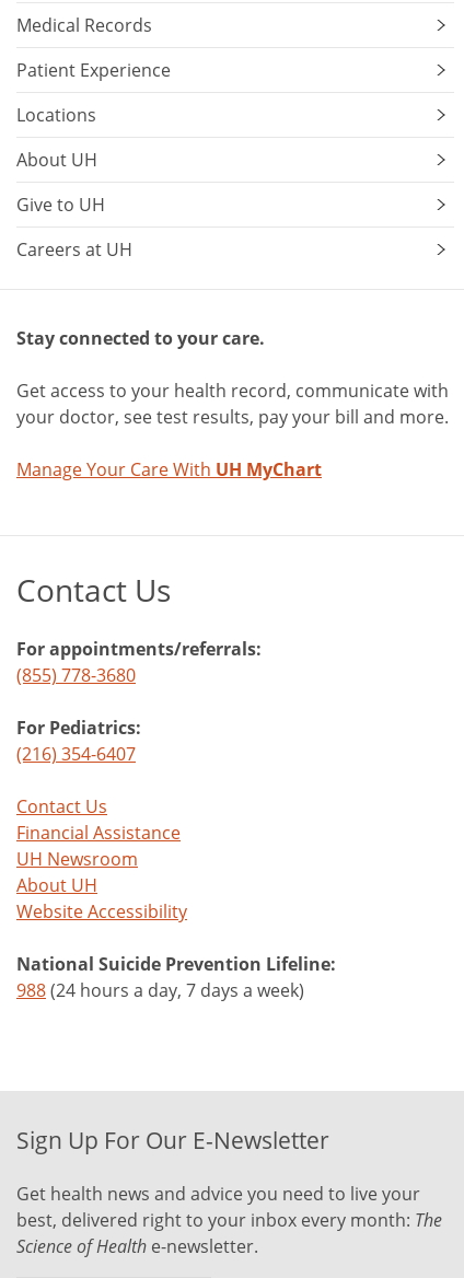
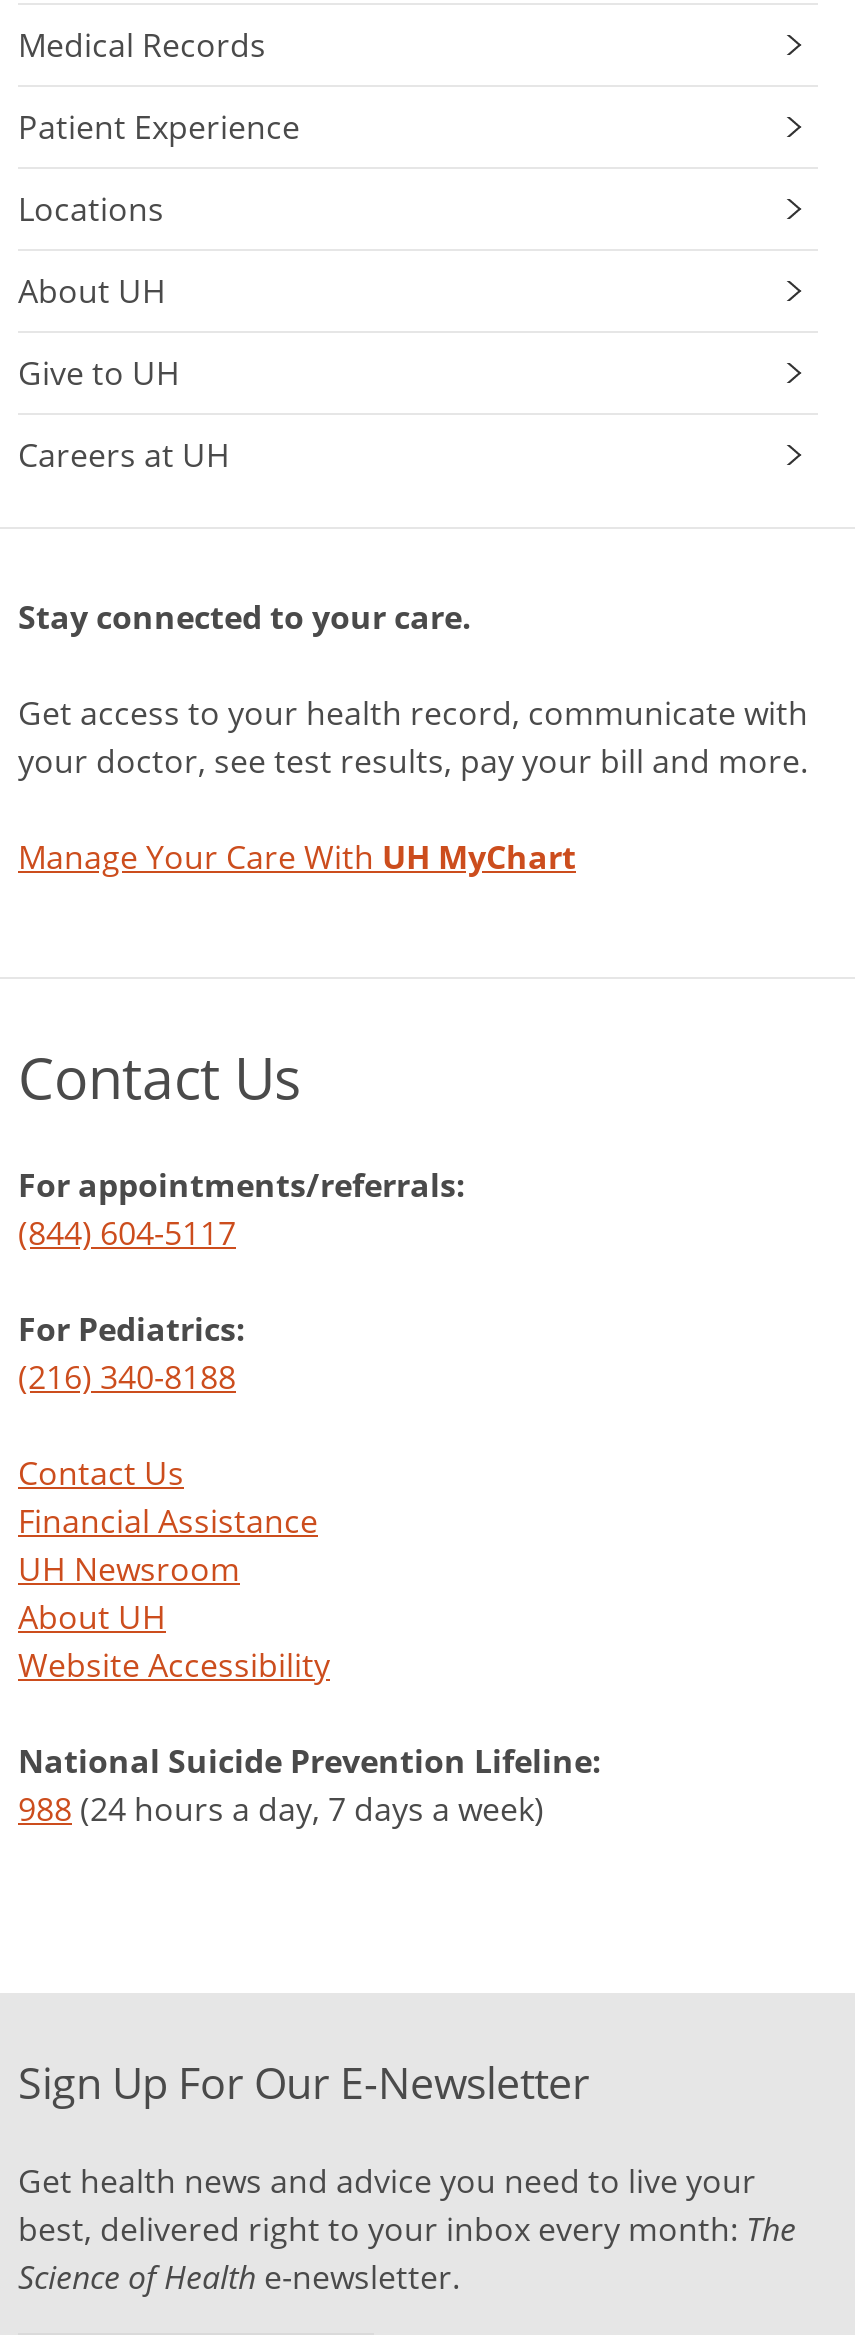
- (855) 778-3680
+ (844) 604-5117

- (216) 354-6407
+ (216) 340-8188
